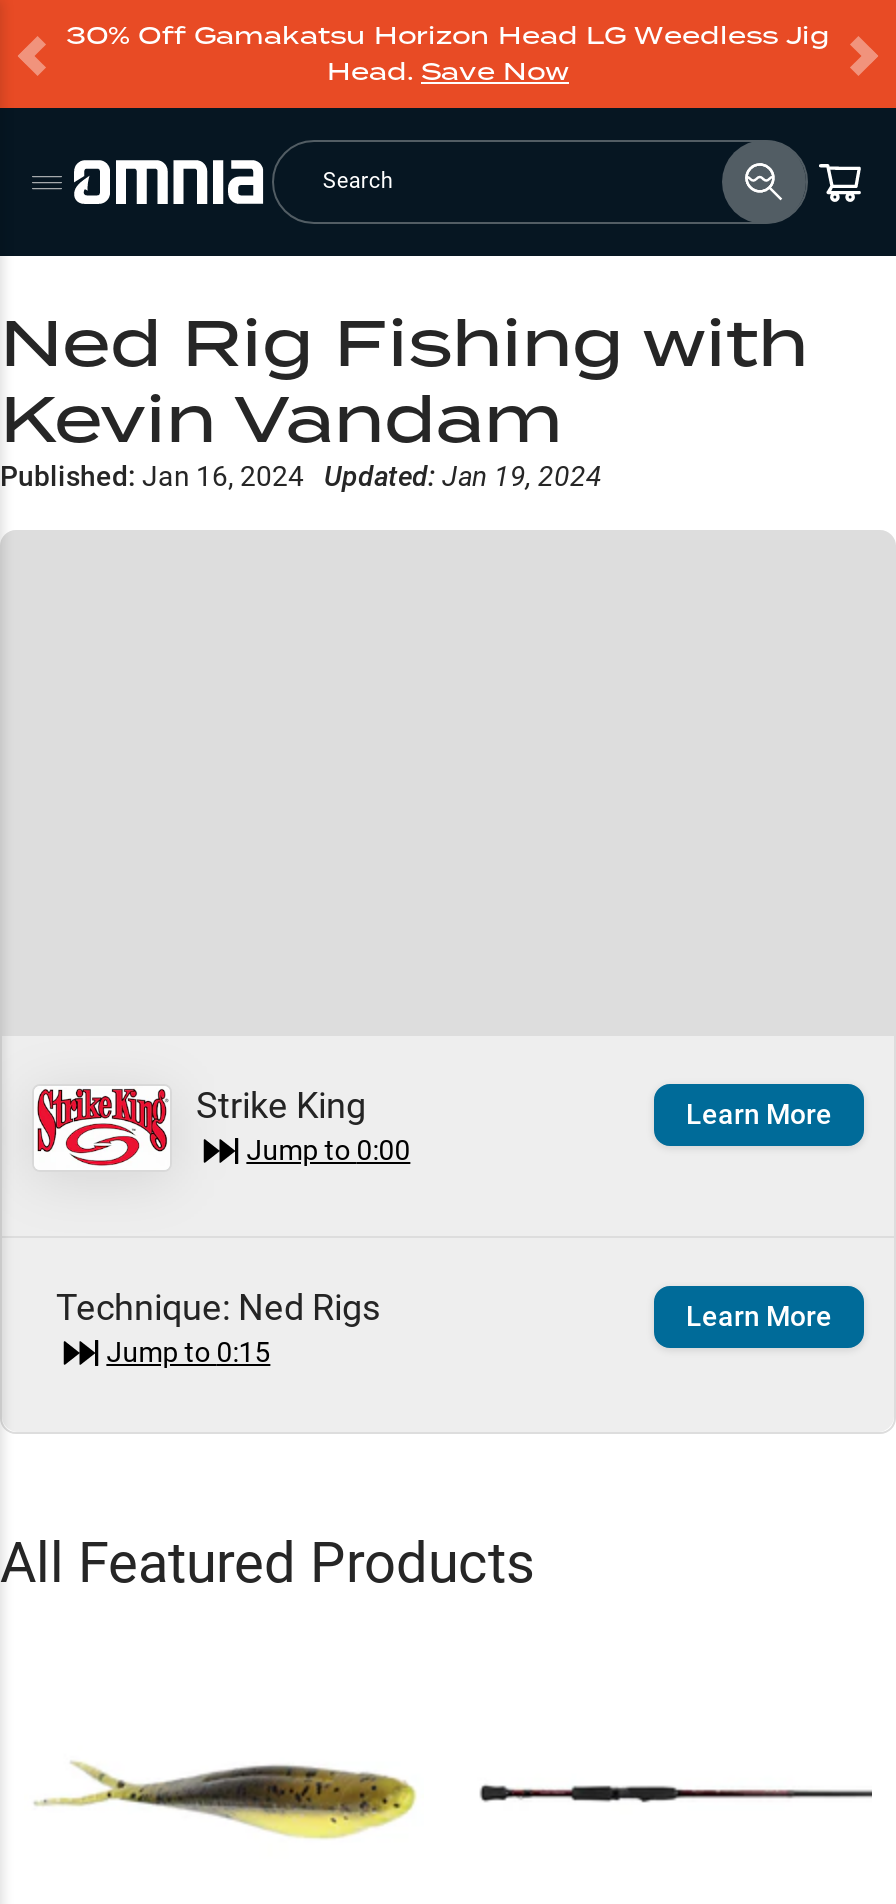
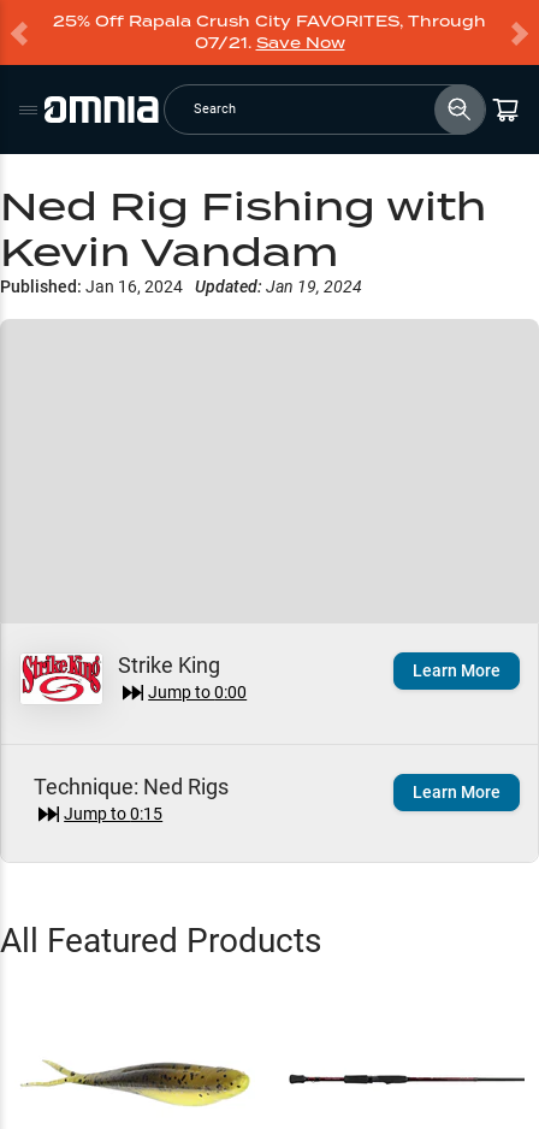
- 30% Off Gamakatsu Horizon Head LG Weedless Jig
- Head. Save Now
+ 25% Off Rapala Crush City FAVORITES, Through
+ 07/21. Save Now
